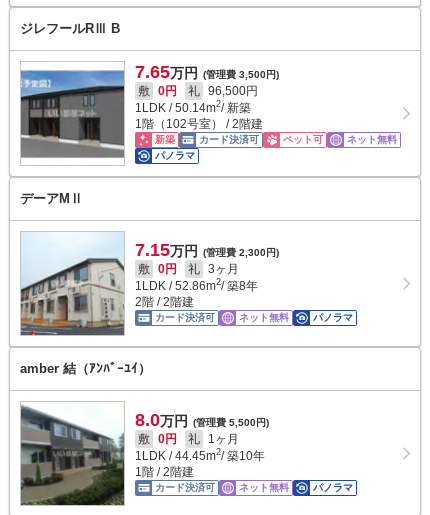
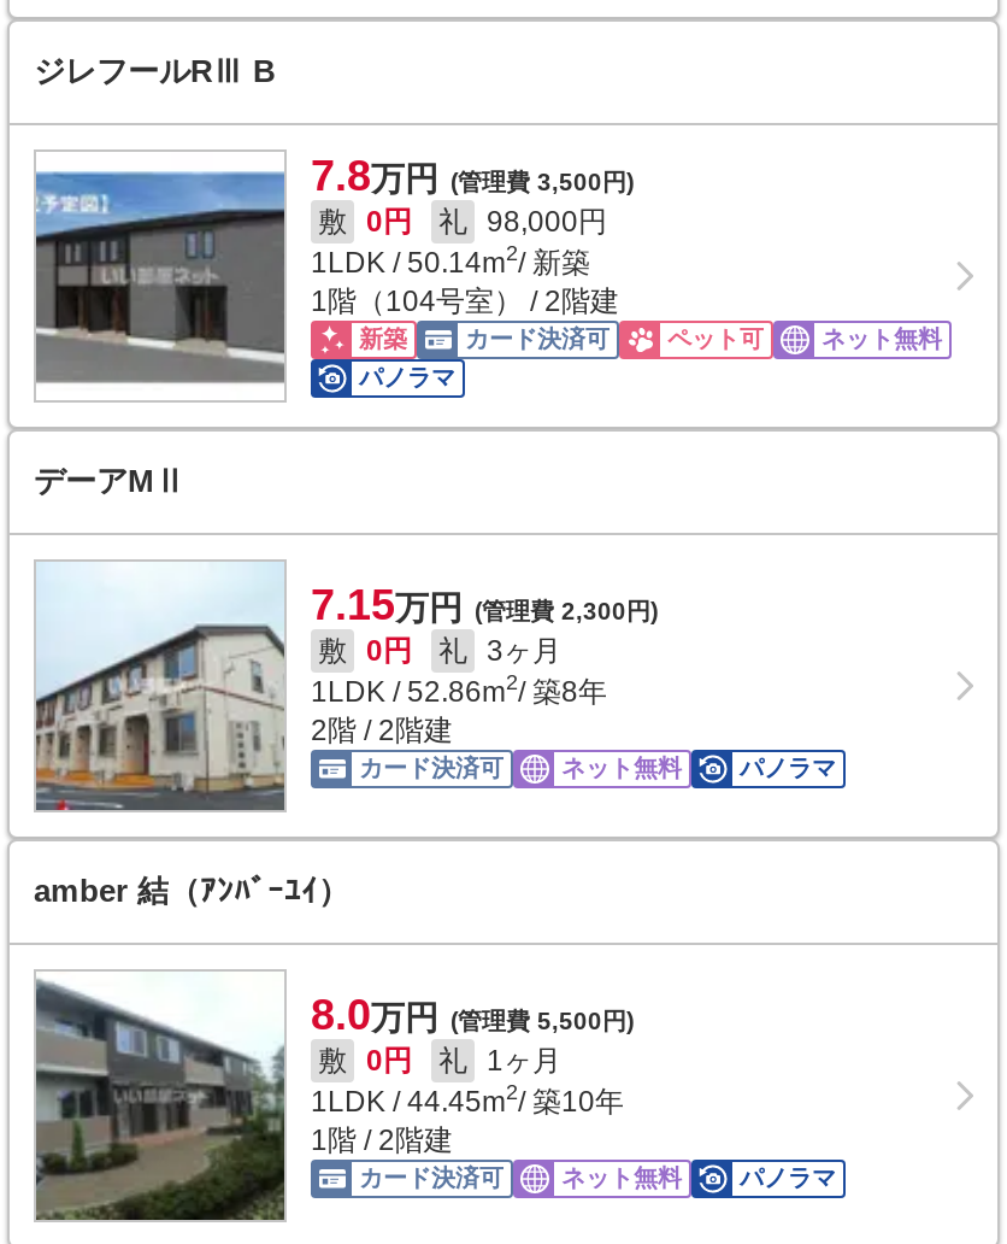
- 7.65万円 (管理費 3,500円)
+ 7.8万円 (管理費 3,500円)

- 敷 0円 礼 96,500円
+ 敷 0円 礼 98,000円

- 1階（102号室） / 2階建
+ 1階（104号室） / 2階建
